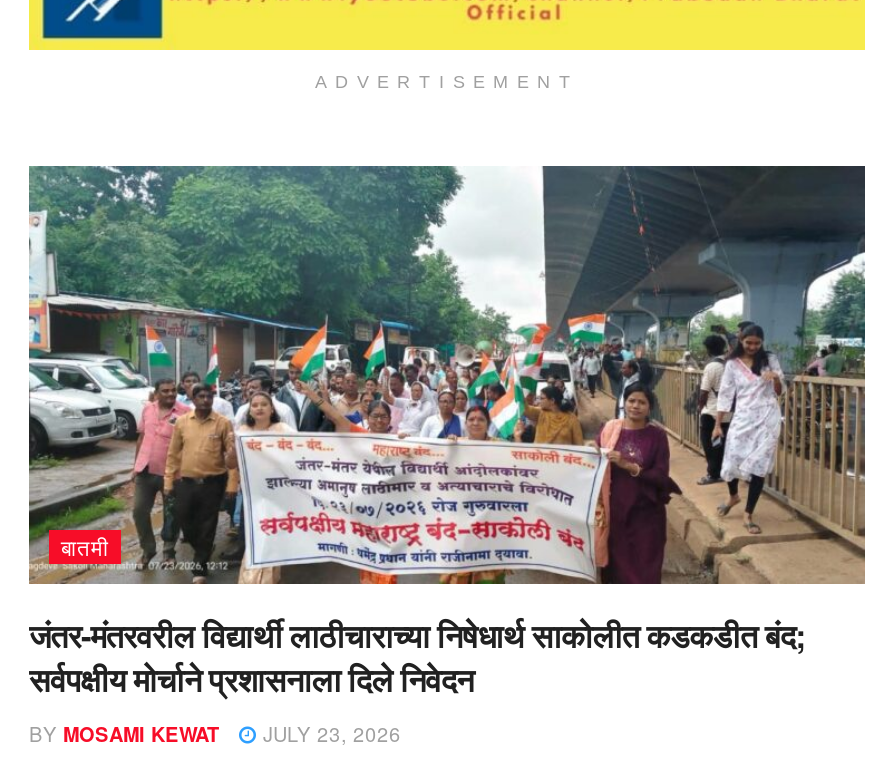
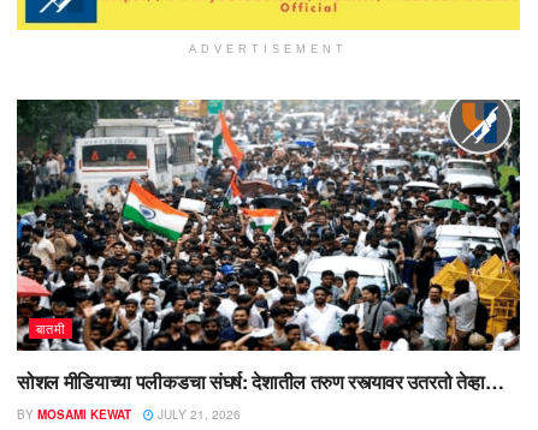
- [image]
- जंतर-मंतरवरील विद्यार्थी लाठीचाराच्या निषेधार्थ साकोलीत कडकडीत बंद;
- सर्वपक्षीय मोर्चाने प्रशासनाला दिले निवेदन
+ [image]
+ सोशल मीडियाच्या पलीकडचा संघर्ष: देशातील तरुण रस्त्यावर उतरतो तेव्हा…

- BY MOSAMI KEWAT JULY 23, 2026
+ BY MOSAMI KEWAT JULY 21, 2026
